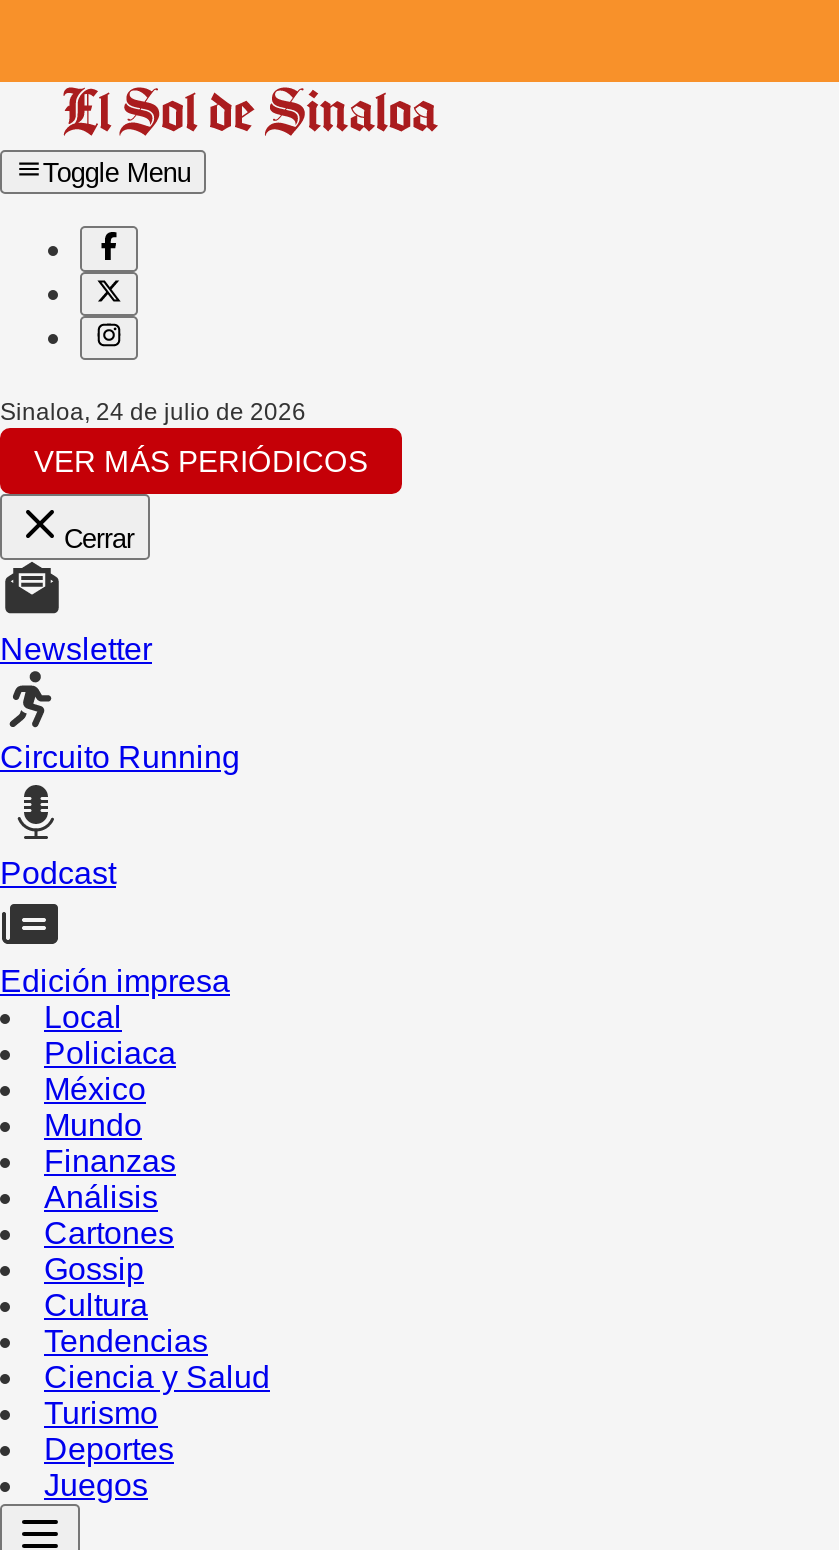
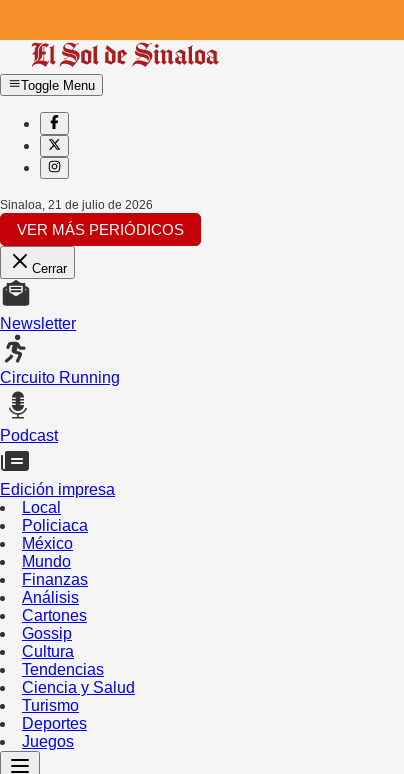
- Sinaloa, 24 de julio de 2026
+ Sinaloa, 21 de julio de 2026
